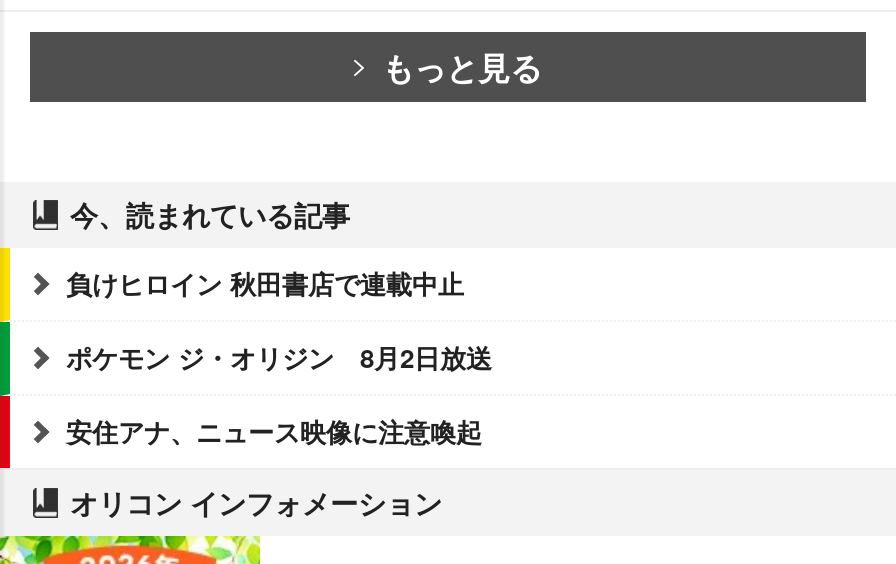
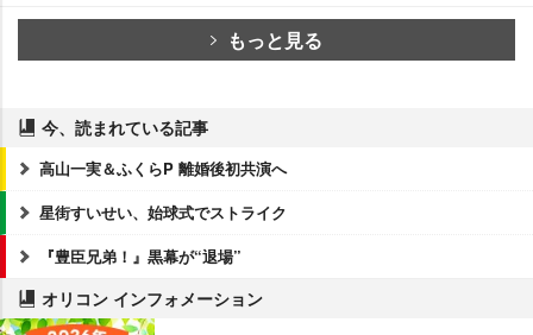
- 負けヒロイン 秋田書店で連載中止
+ 高山一実＆ふくらP 離婚後初共演へ

- ポケモン ジ・オリジン 8月2日放送
+ 星街すいせい、始球式でストライク

- 安住アナ、ニュース映像に注意喚起
+ 『豊臣兄弟！』黒幕が“退場”
